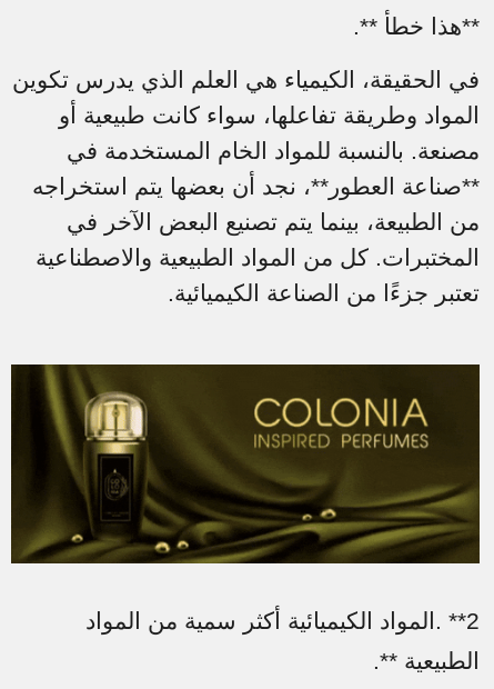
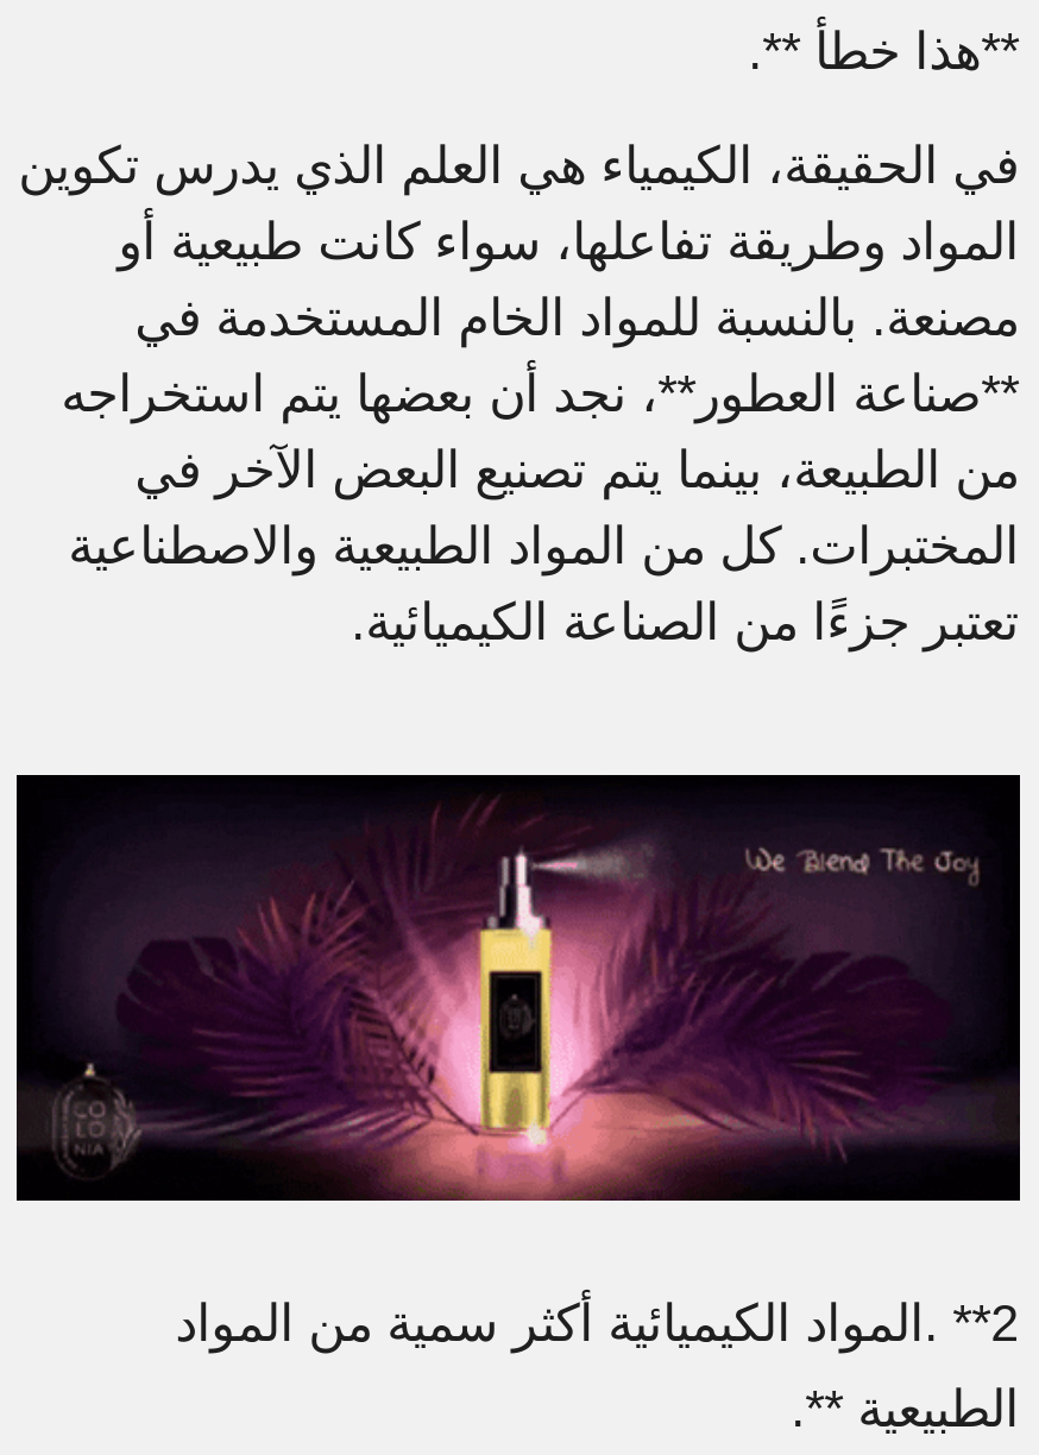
- [image]
+ [image]
